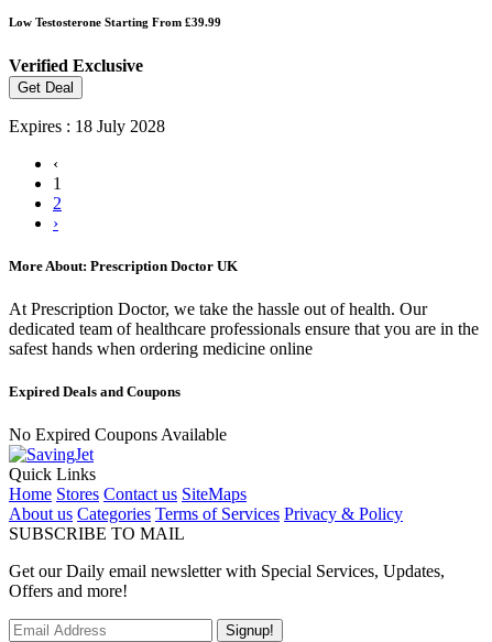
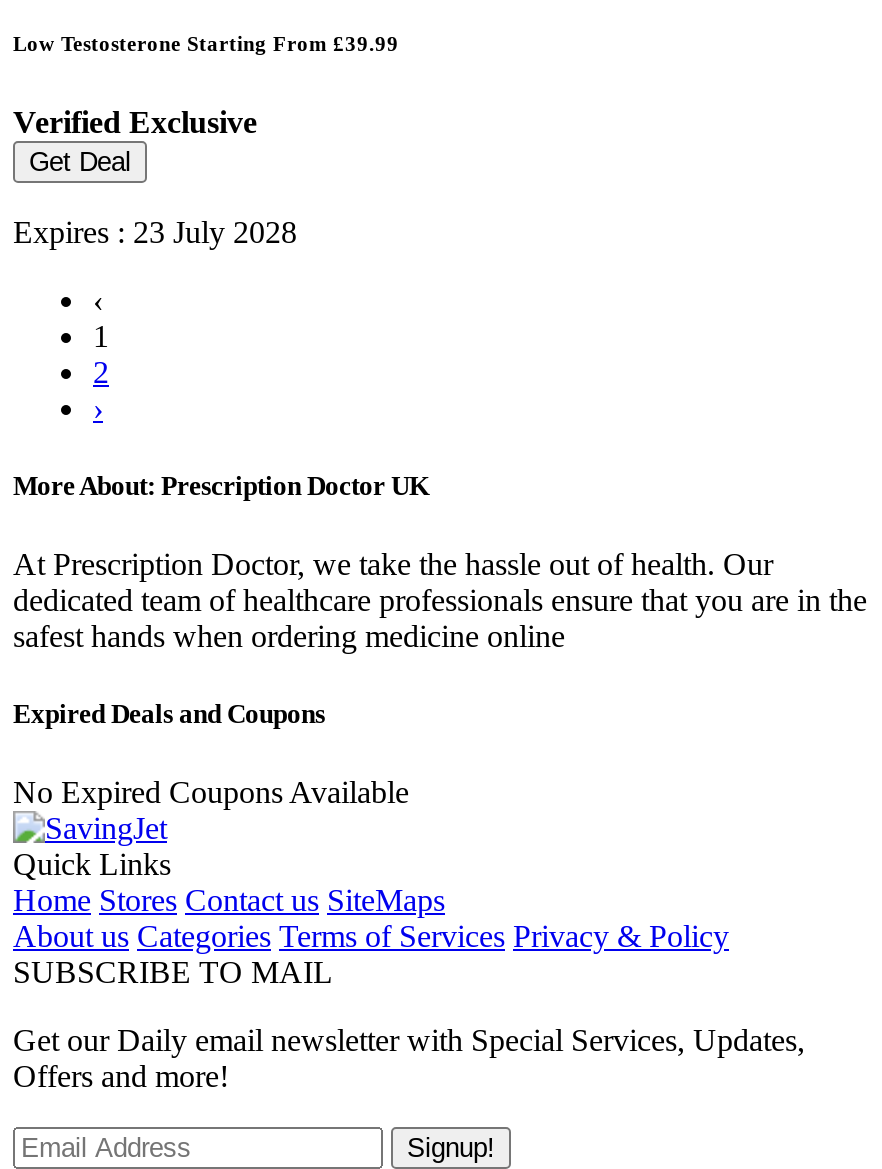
- Expires : 18 July 2028
+ Expires : 23 July 2028
